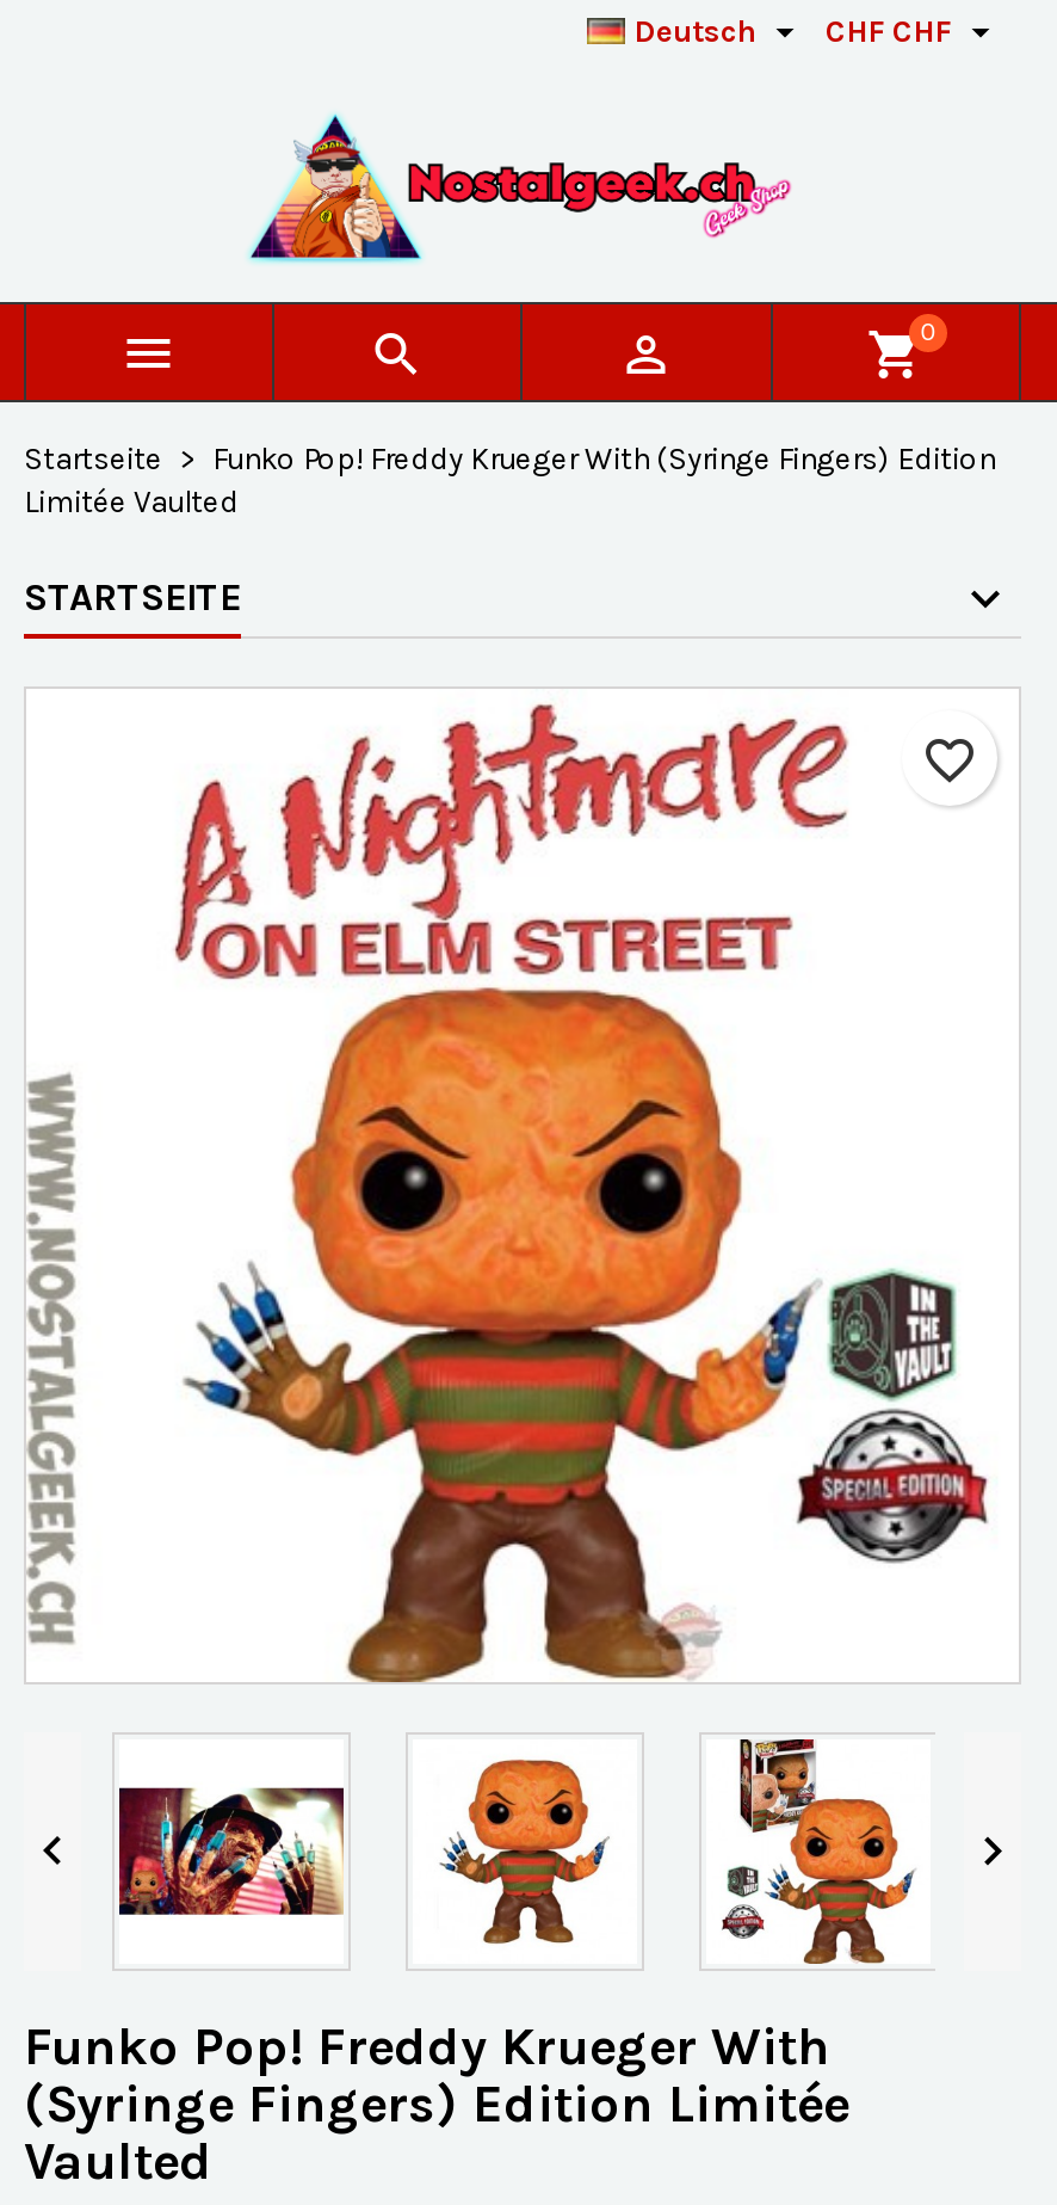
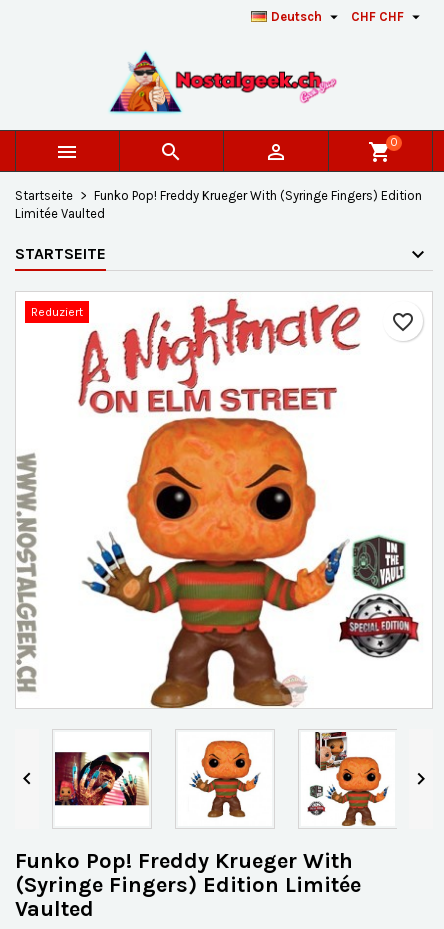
+ Reduziert
